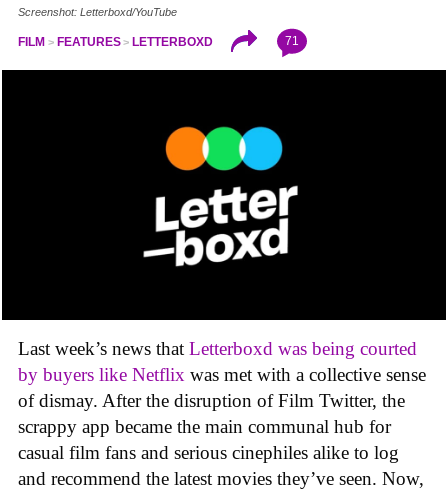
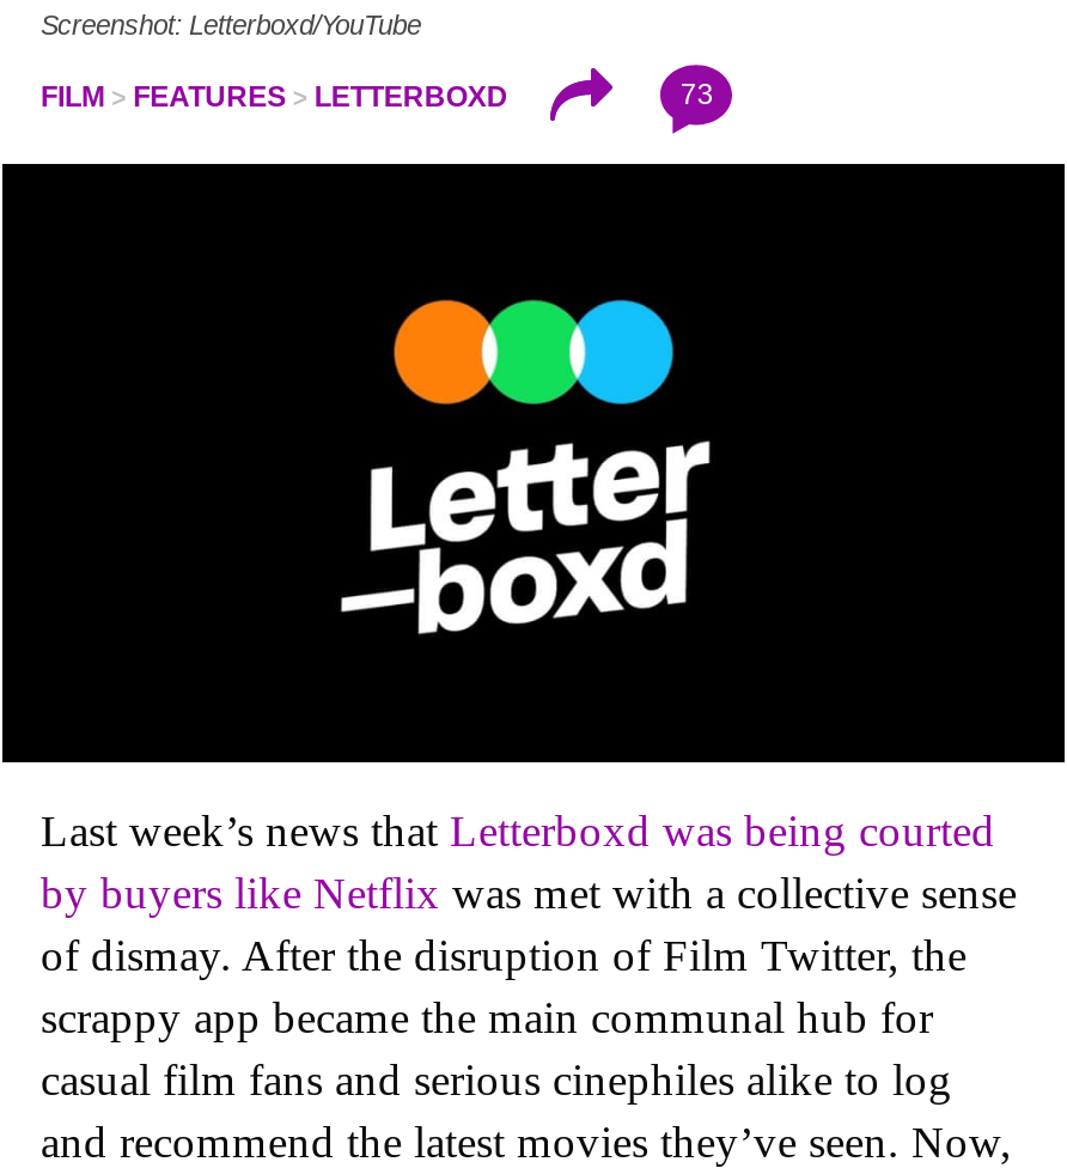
- 71
+ 73
